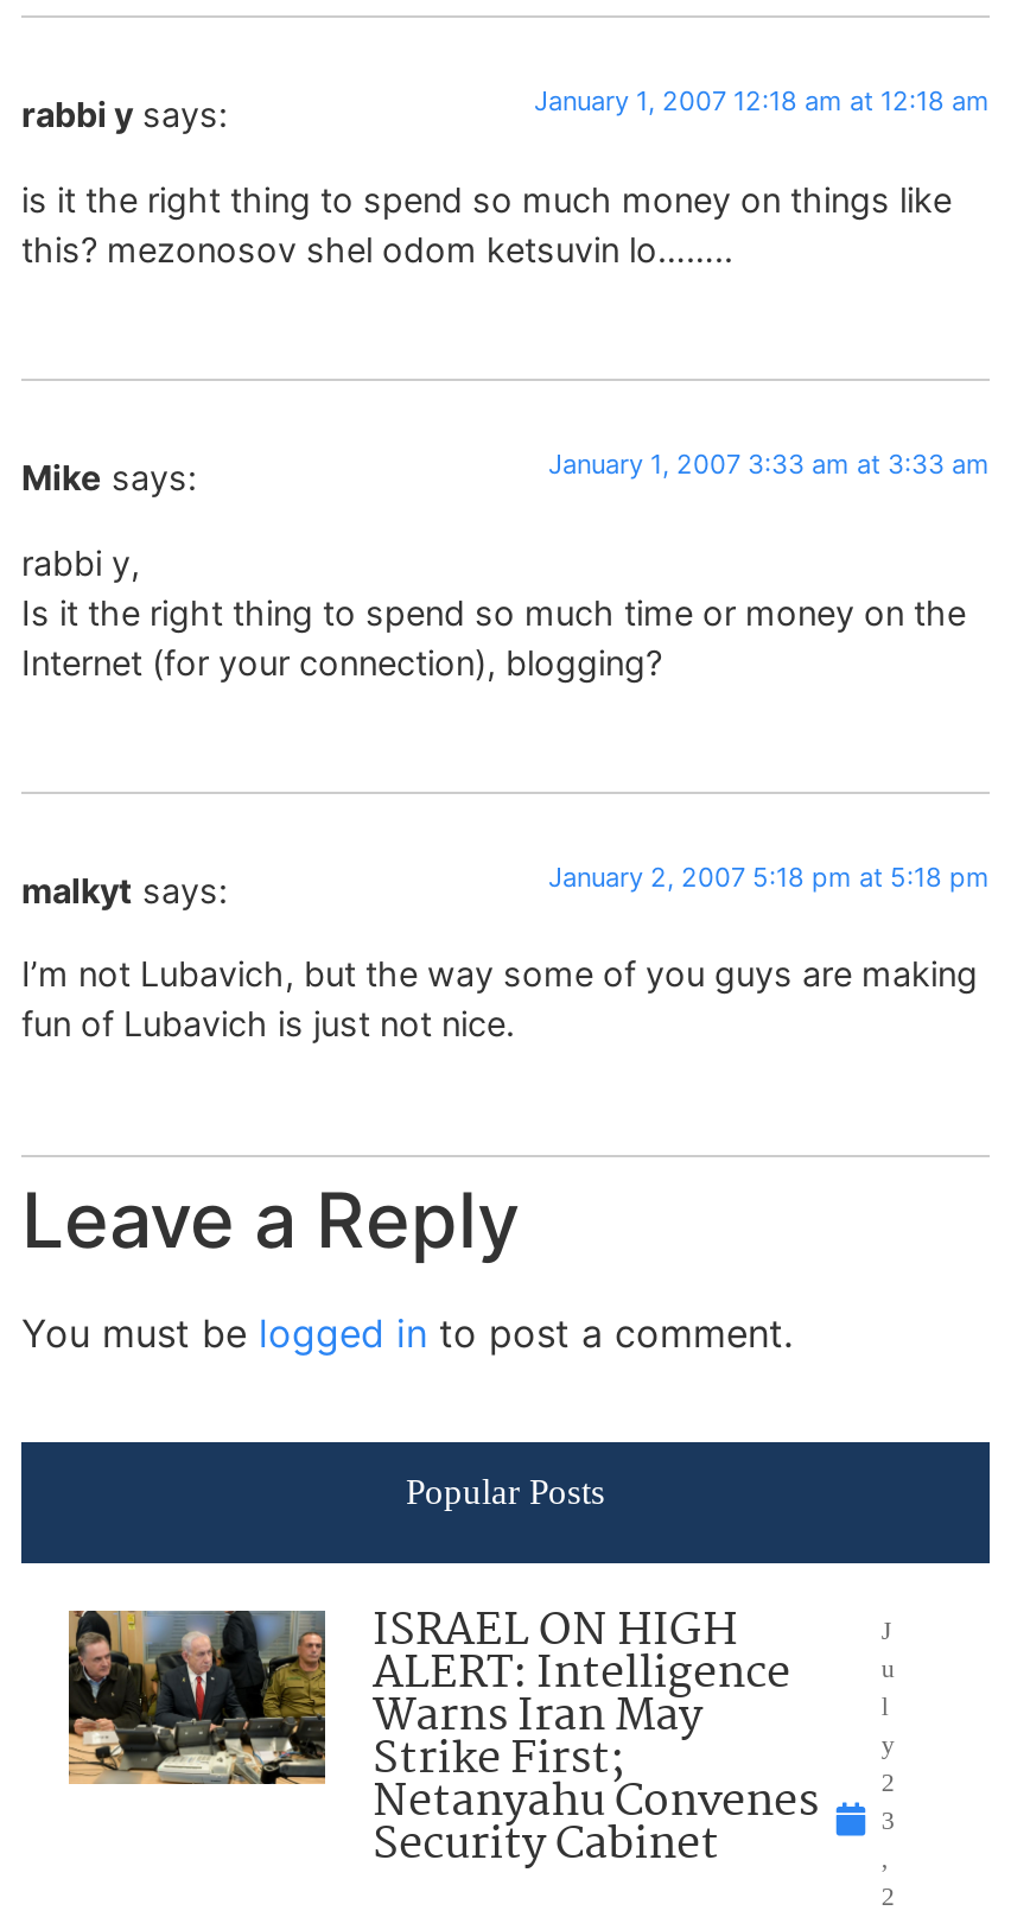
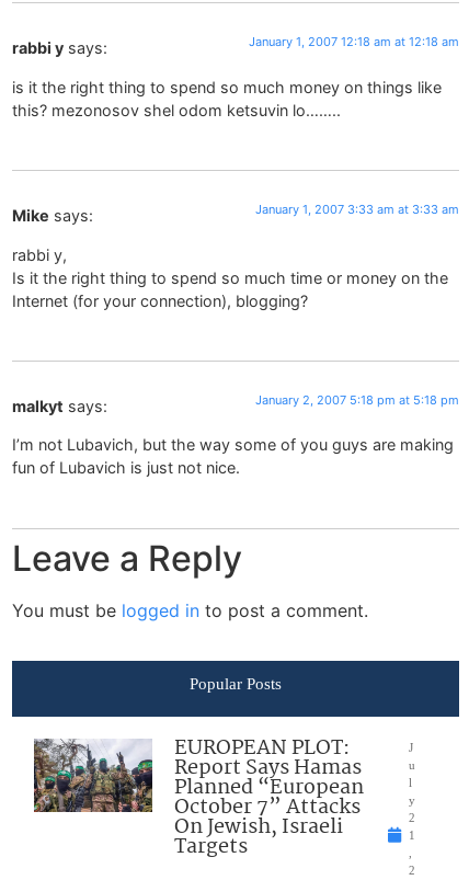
- [image]
- ISRAEL ON HIGH
- ALERT: Intelligence
- Warns Iran May
- Strike First;
- Netanyahu Convenes
- Security Cabinet
+ [image]
+ EUROPEAN PLOT:
+ Report Says Hamas
+ Planned “European
+ October 7” Attacks
+ On Jewish, Israeli
+ Targets

- 3
+ 1
